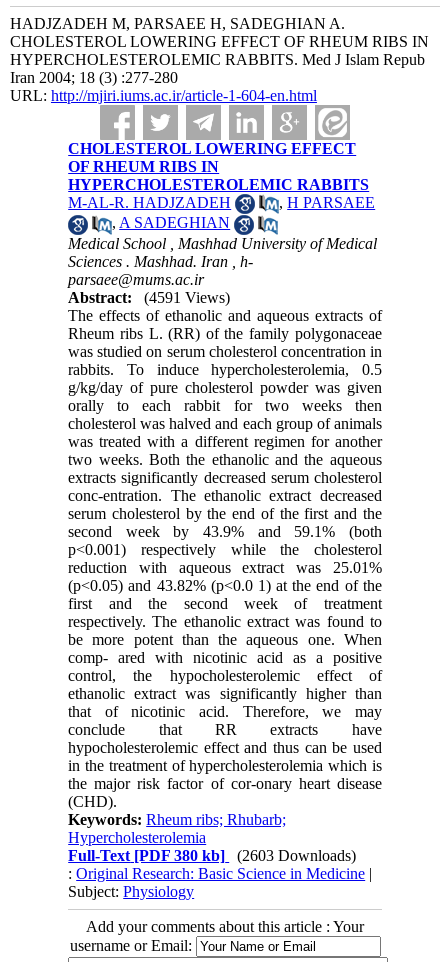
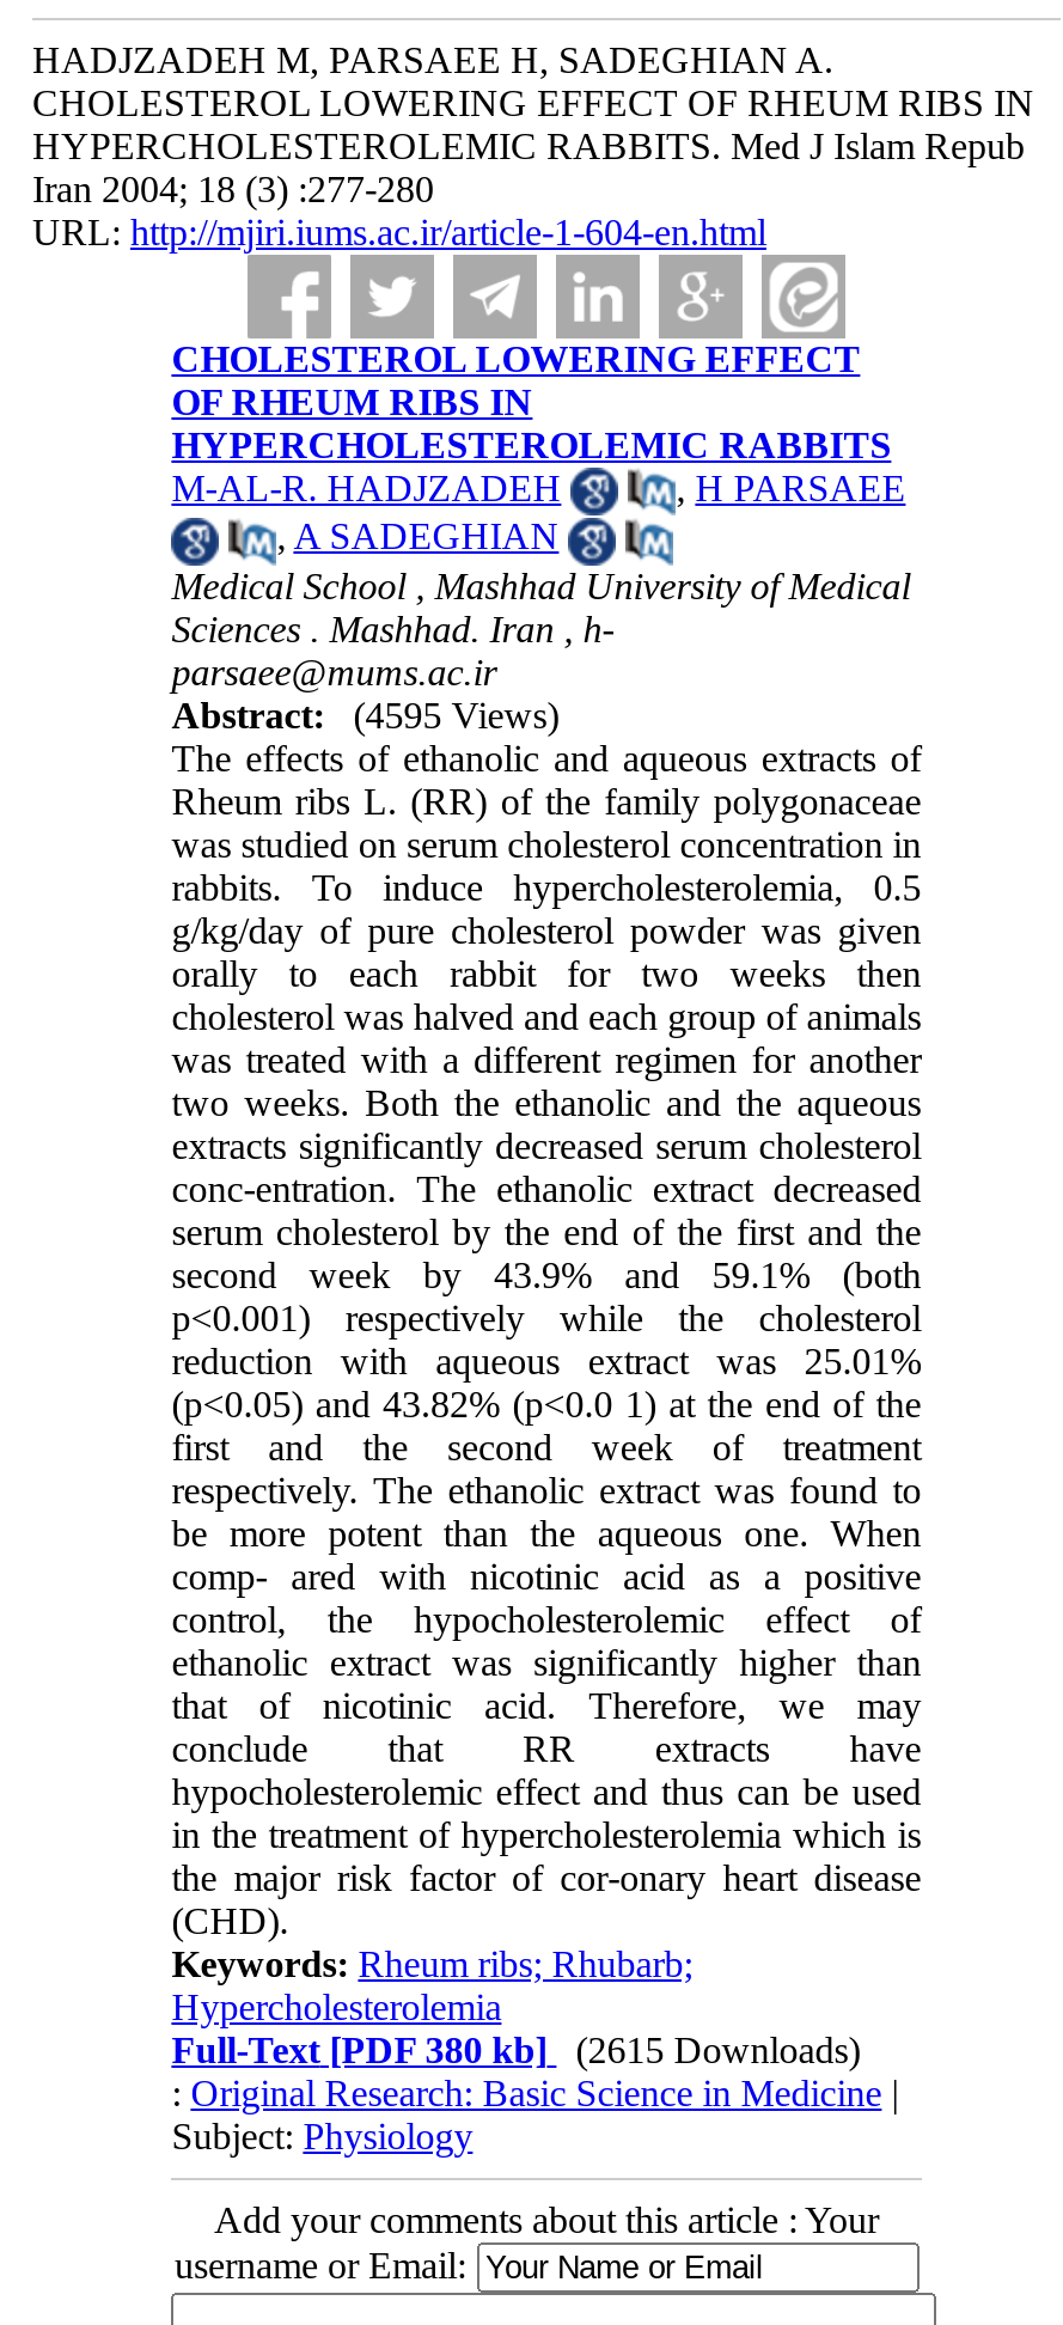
- Abstract: (4591 Views)
+ Abstract: (4595 Views)

- Full-Text [PDF 380 kb] (2603 Downloads)
+ Full-Text [PDF 380 kb] (2615 Downloads)
